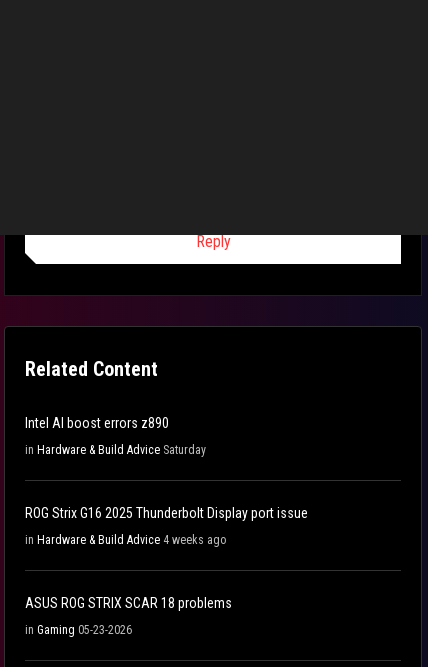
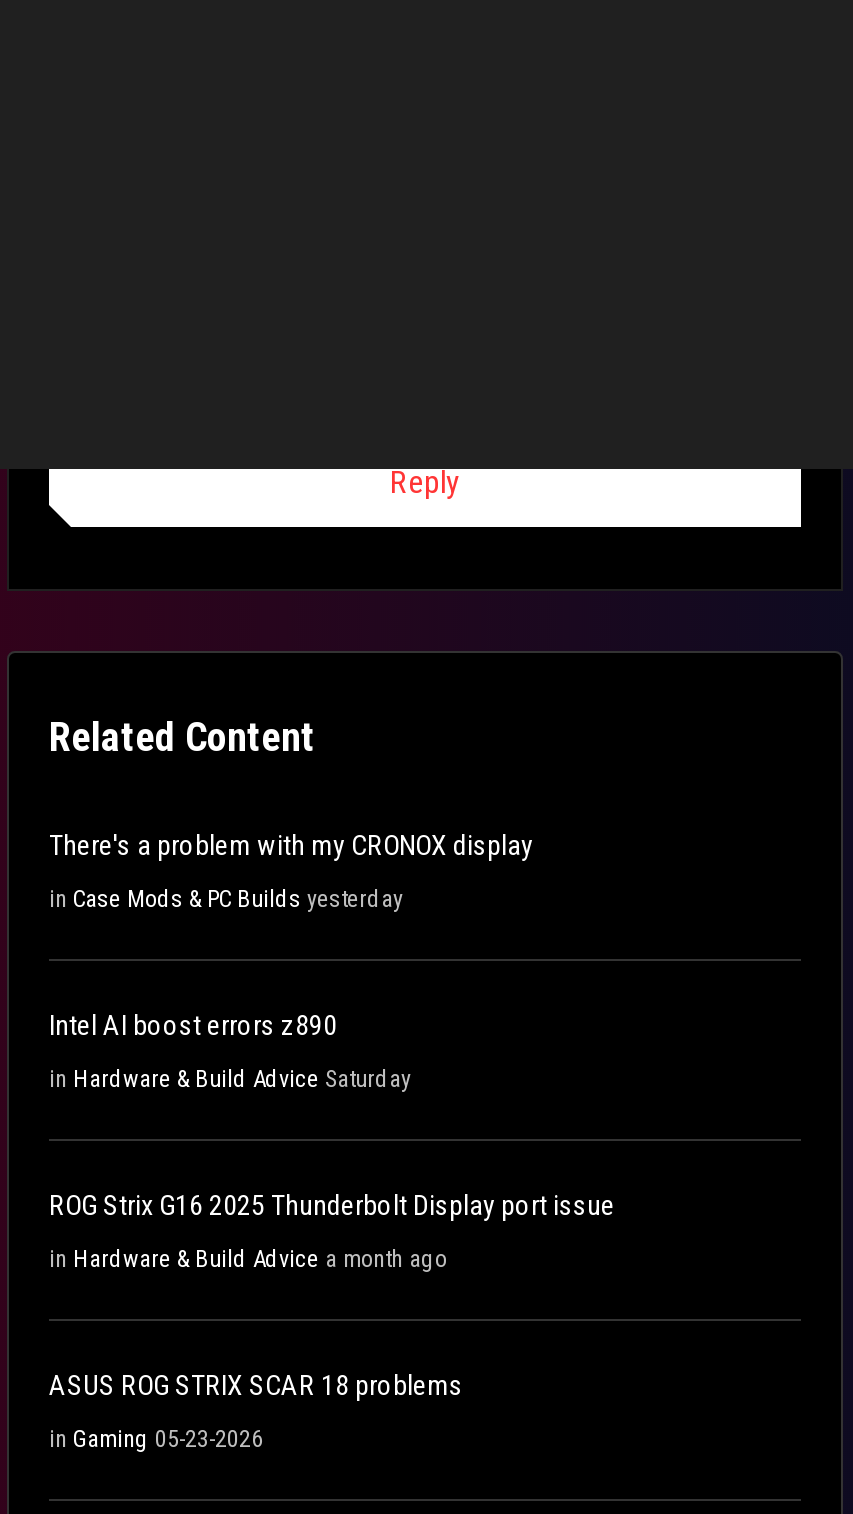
+ There's a problem with my CRONOX display
+ in Case Mods & PC Builds yesterday

- in Hardware & Build Advice 4 weeks ago
+ in Hardware & Build Advice a month ago
